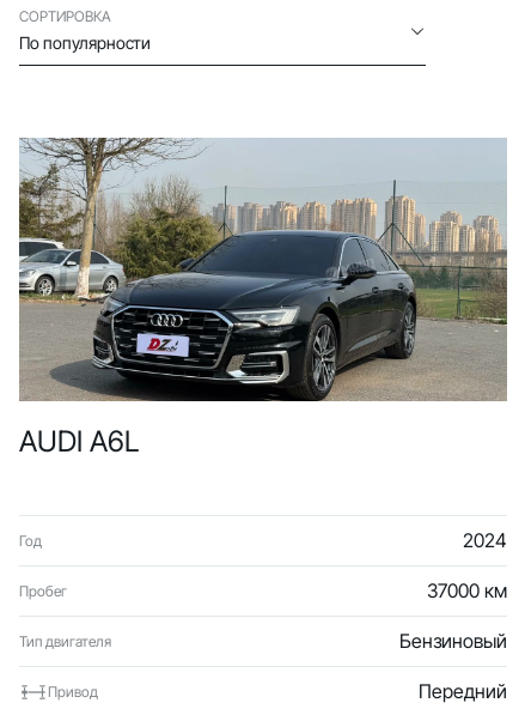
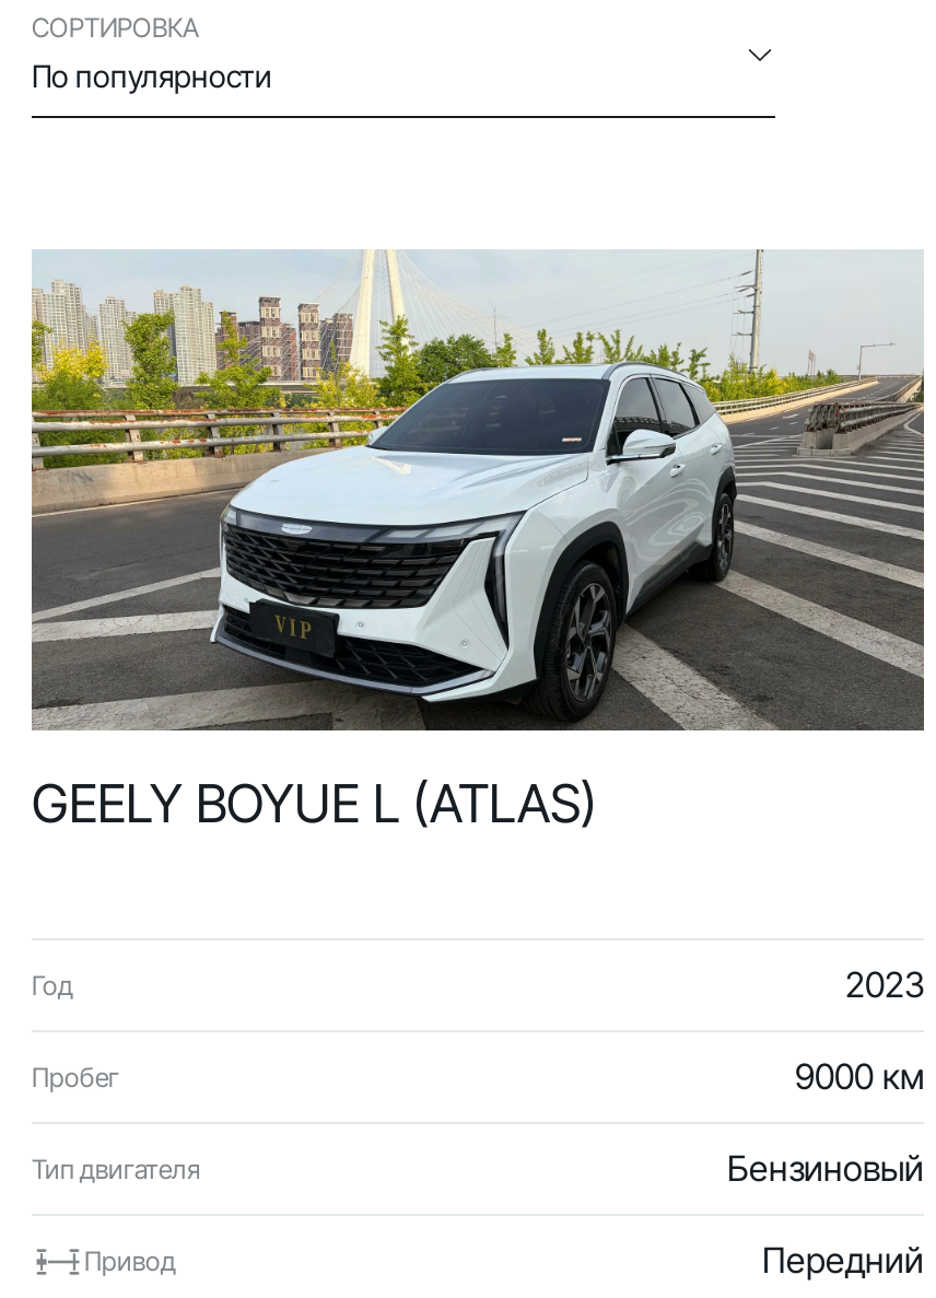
- [image]
- AUDI A6L
+ [image]
+ GEELY BOYUE L (ATLAS)

- 2024
+ 2023

- 37000 км
+ 9000 км
